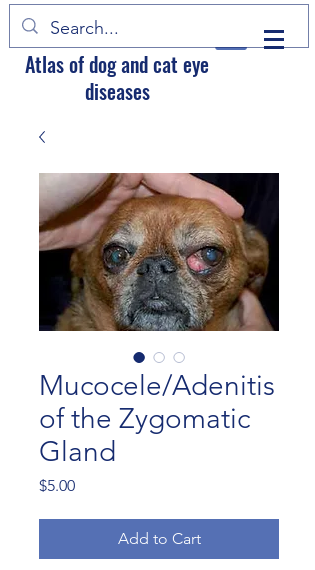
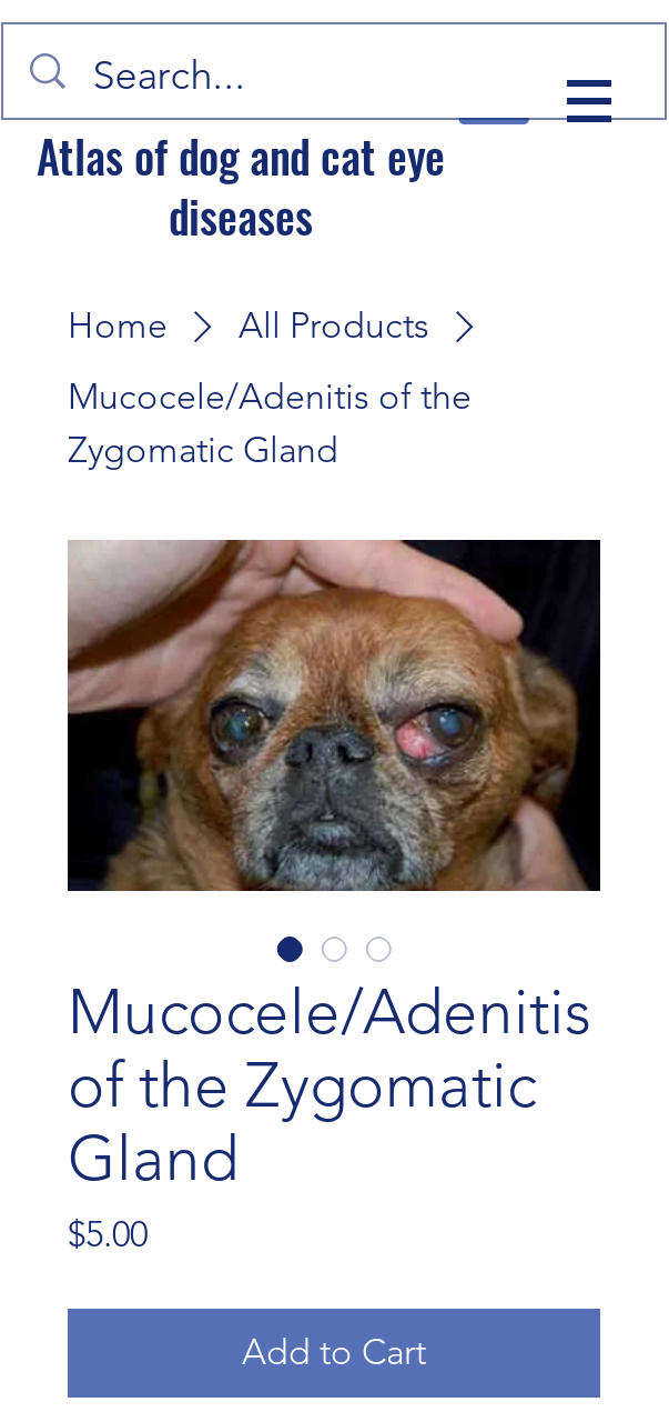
+ Home
+ All Products
+ Mucocele/Adenitis of the
+ Zygomatic Gland
